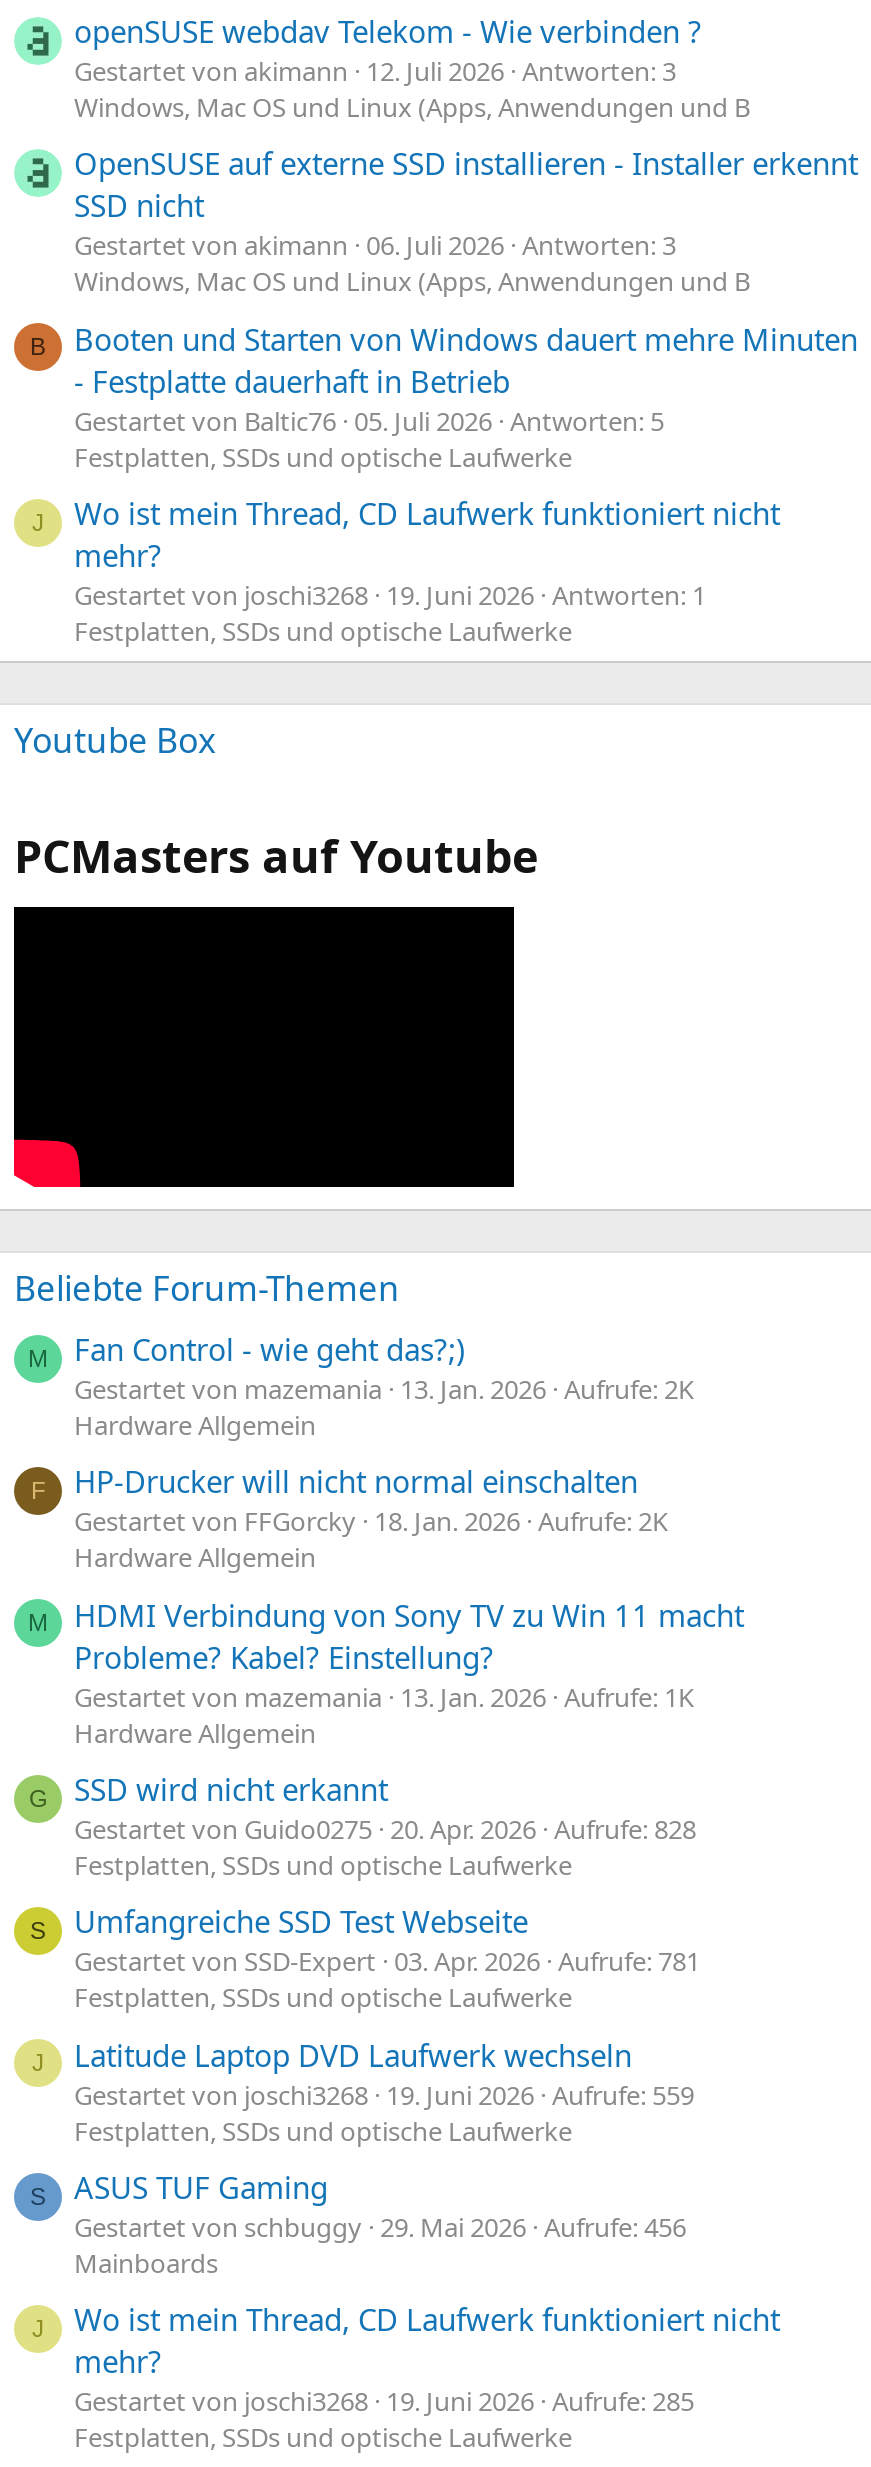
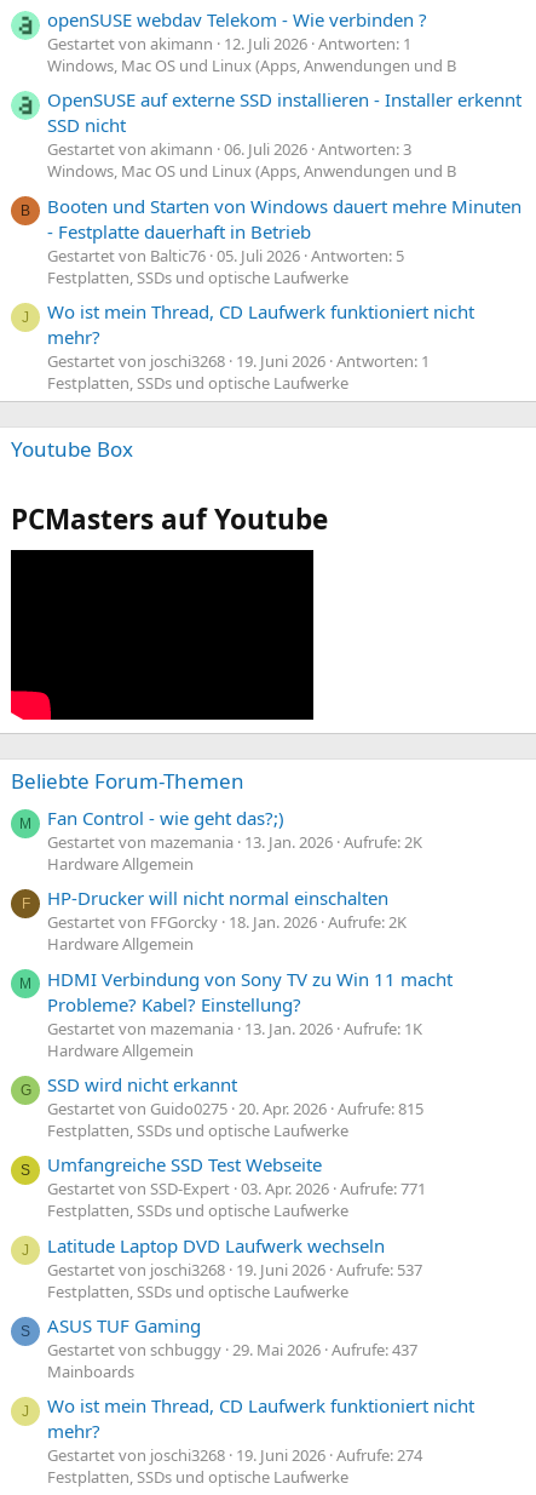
- Gestartet von akimann 12. Juli 2026 Antworten: 3
+ Gestartet von akimann 12. Juli 2026 Antworten: 1

- Gestartet von Guido0275 20. Apr. 2026 Aufrufe: 828
+ Gestartet von Guido0275 20. Apr. 2026 Aufrufe: 815

- Gestartet von SSD-Expert 03. Apr. 2026 Aufrufe: 781
+ Gestartet von SSD-Expert 03. Apr. 2026 Aufrufe: 771

- Gestartet von joschi3268 19. Juni 2026 Aufrufe: 559
+ Gestartet von joschi3268 19. Juni 2026 Aufrufe: 537

- Gestartet von schbuggy 29. Mai 2026 Aufrufe: 456
+ Gestartet von schbuggy 29. Mai 2026 Aufrufe: 437

- Gestartet von joschi3268 19. Juni 2026 Aufrufe: 285
+ Gestartet von joschi3268 19. Juni 2026 Aufrufe: 274
